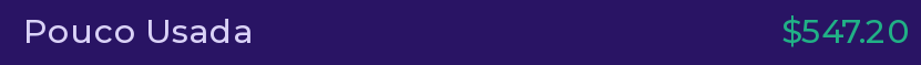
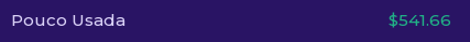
- $547.20
+ $541.66
